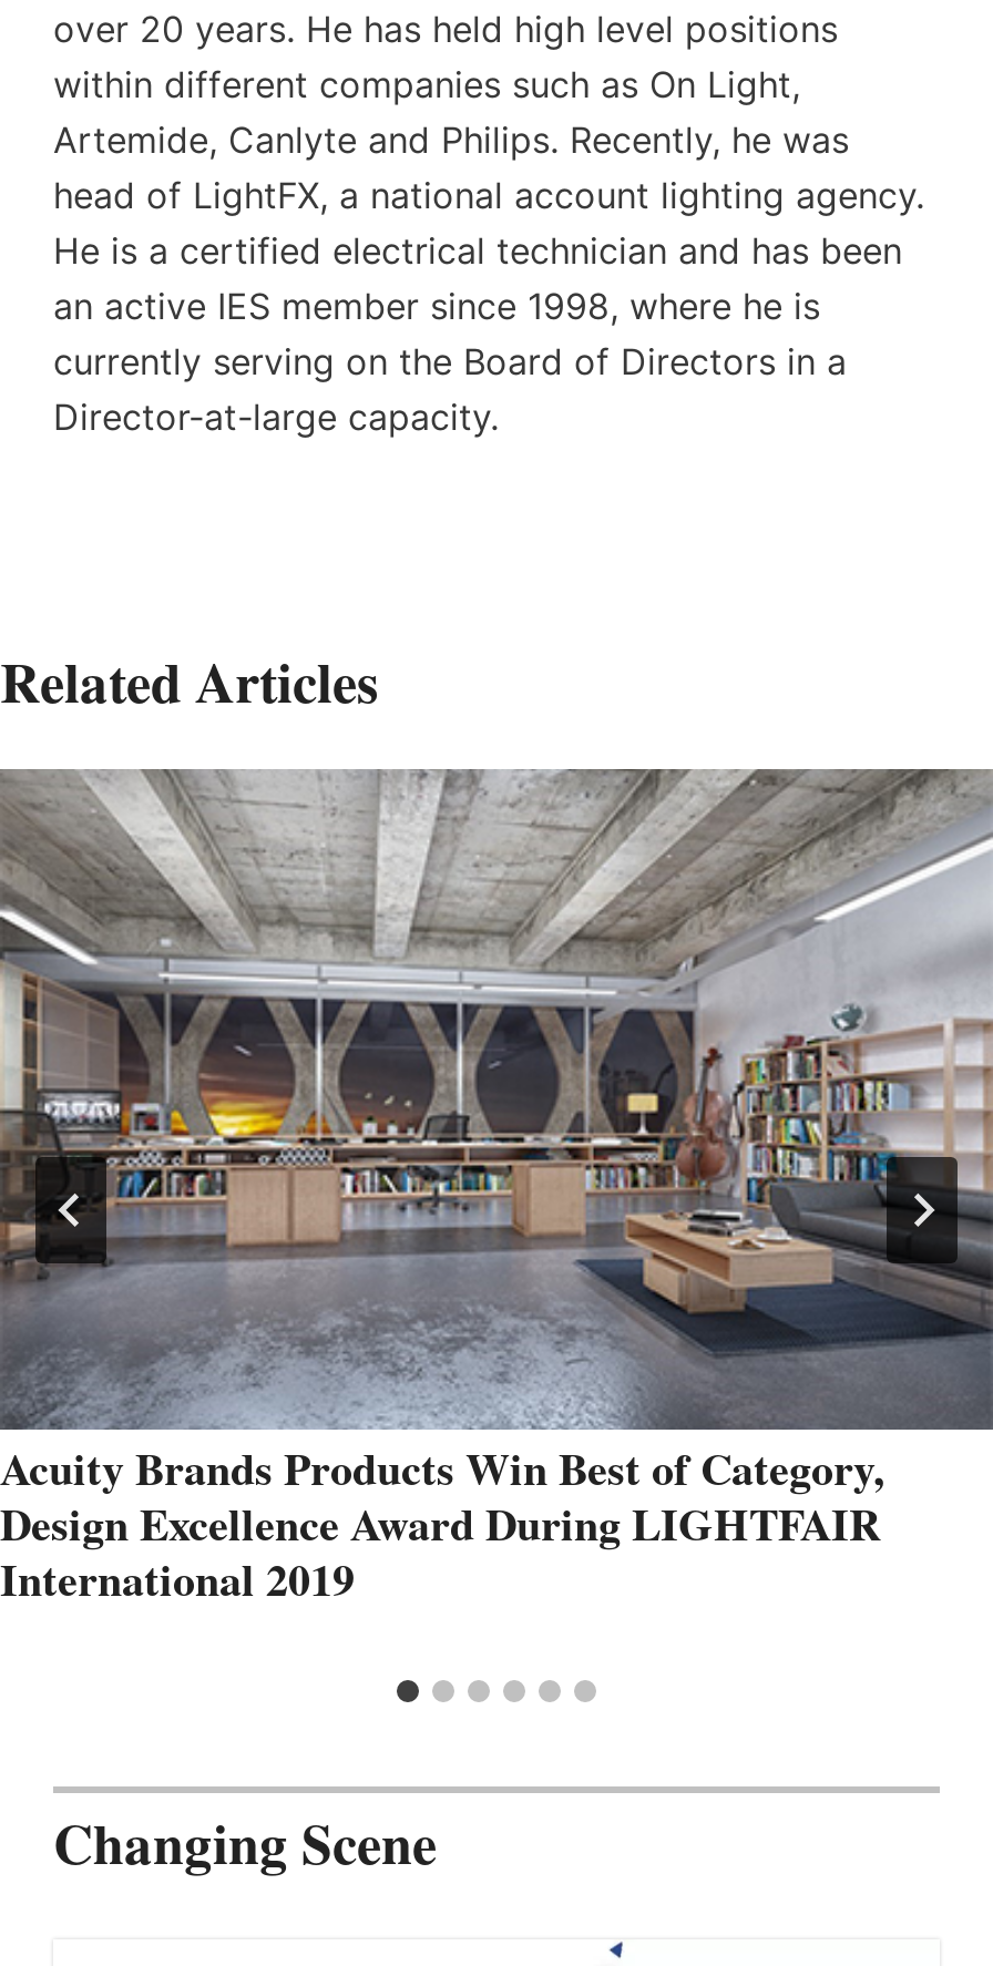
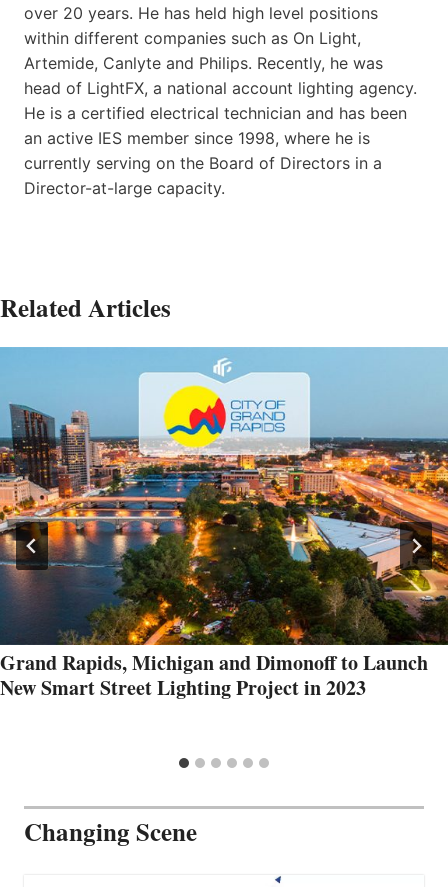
- [image]
- Acuity Brands Products Win Best of Category,
- Design Excellence Award During LIGHTFAIR
- International 2019
+ [image]
+ Grand Rapids, Michigan and Dimonoff to Launch
+ New Smart Street Lighting Project in 2023
